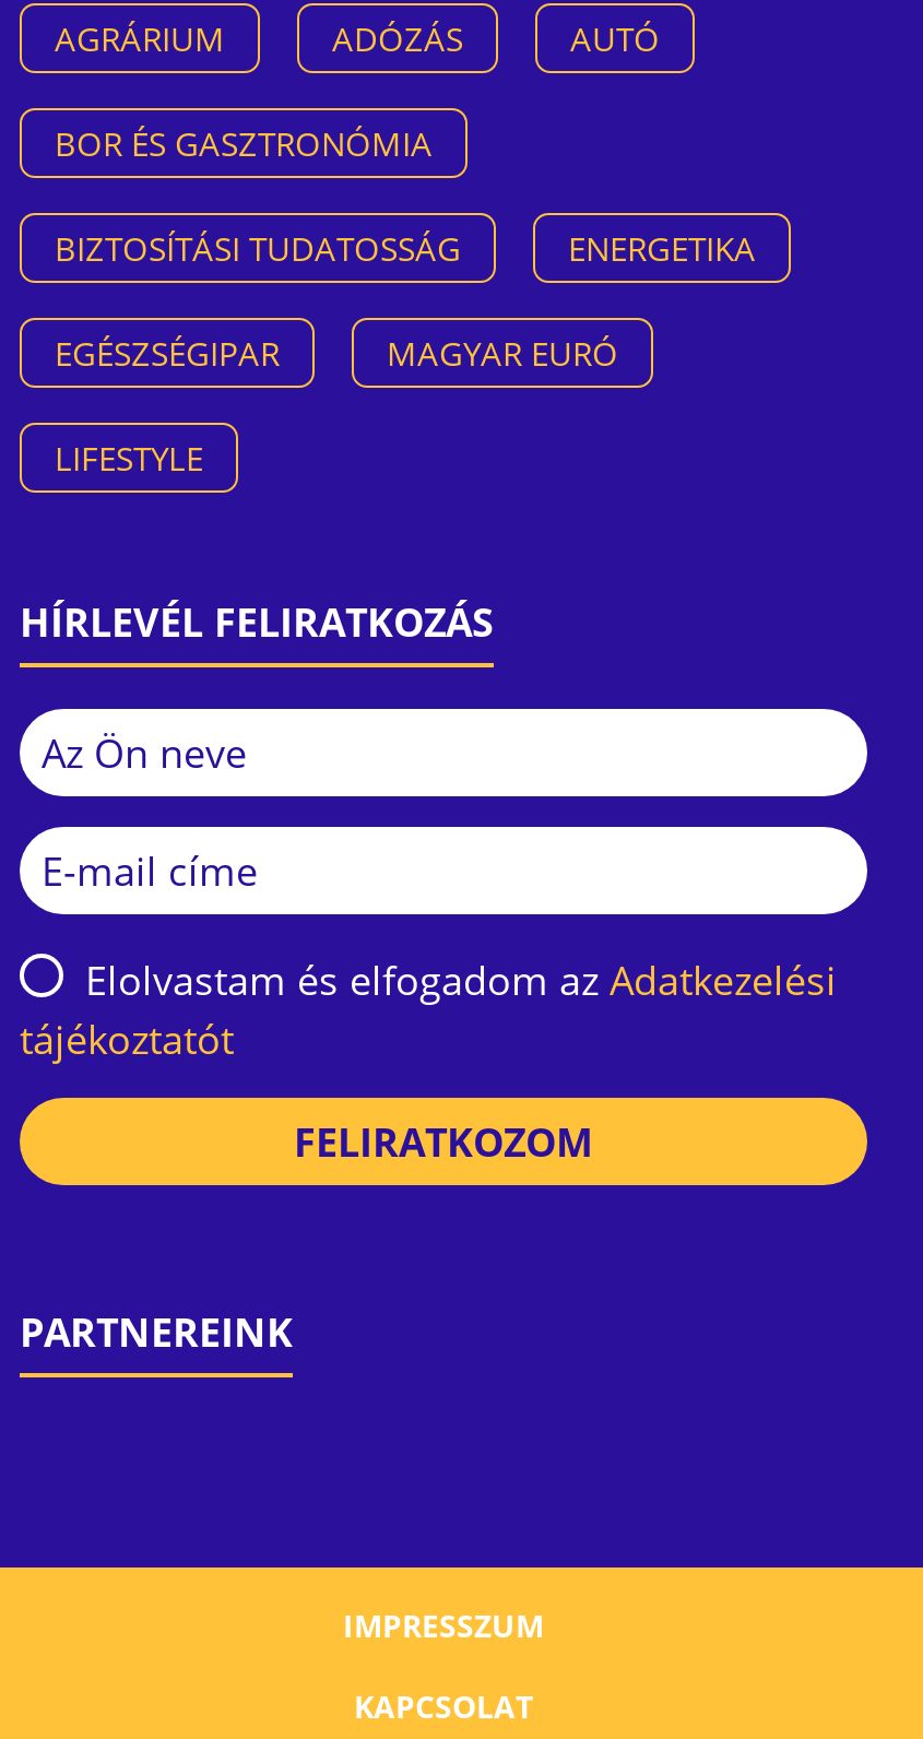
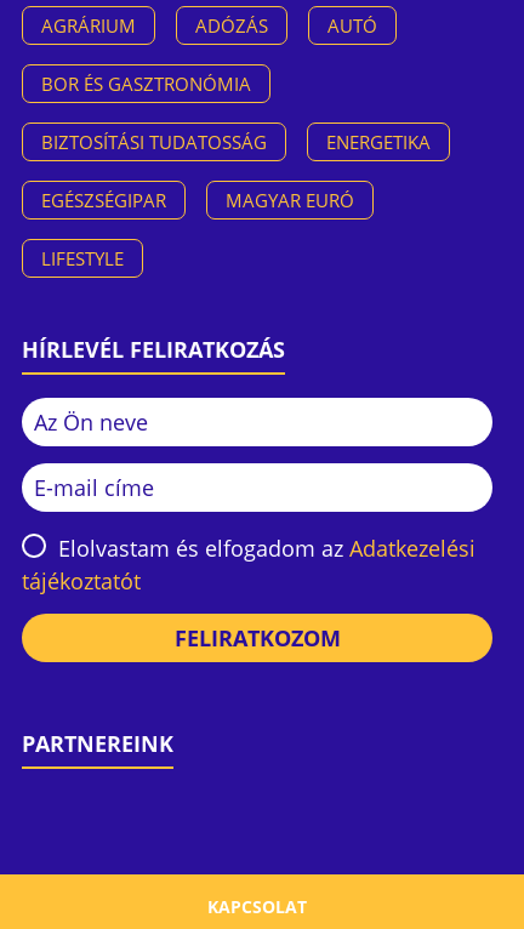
- IMPRESSZUM
